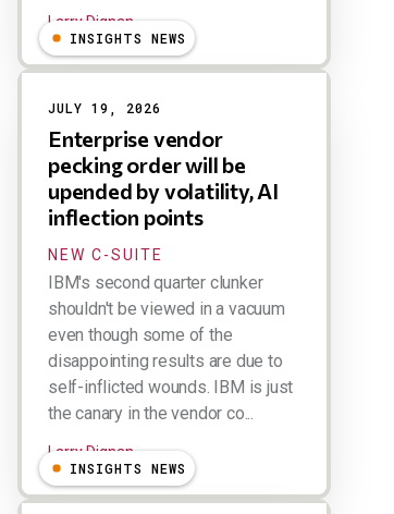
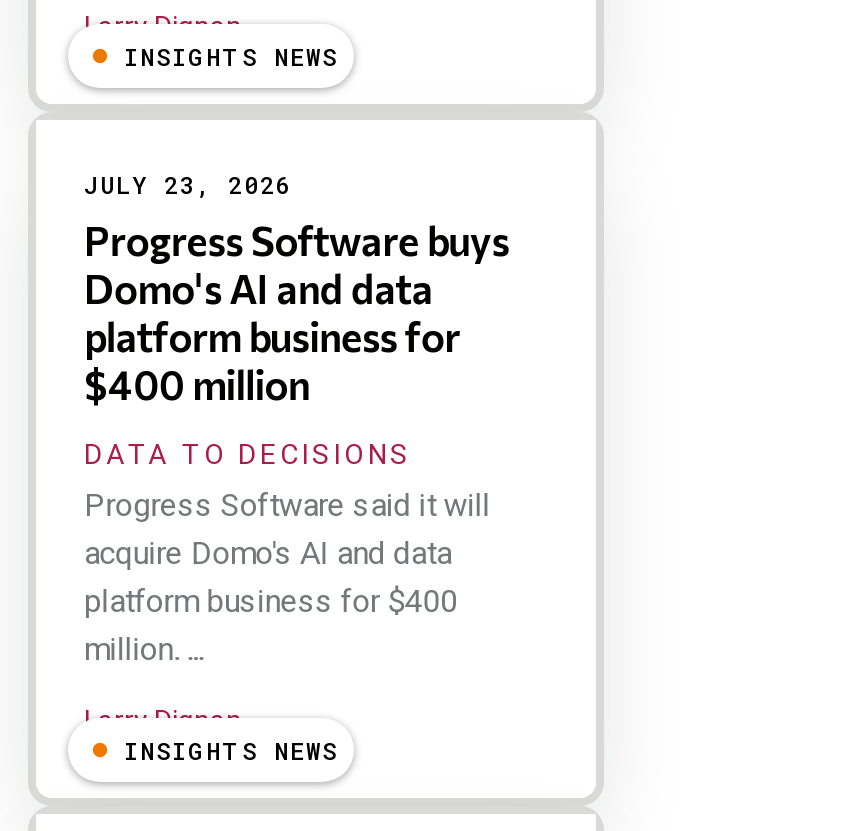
- JULY 19, 2026
- Enterprise vendor
- pecking order will be
- upended by volatility, AI
- inflection points
+ JULY 23, 2026
+ Progress Software buys
+ Domo's AI and data
+ platform business for
+ $400 million

- NEW C-SUITE
- IBM's second quarter clunker
- shouldn't be viewed in a vacuum
- even though some of the
- disappointing results are due to
- self-inflicted wounds. IBM is just
- the canary in the vendor co...
+ DATA TO DECISIONS
+ Progress Software said it will
+ acquire Domo's AI and data
+ platform business for $400
+ million. ...
